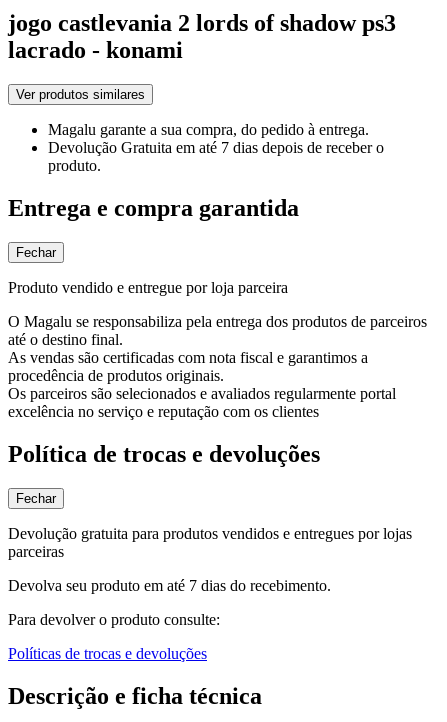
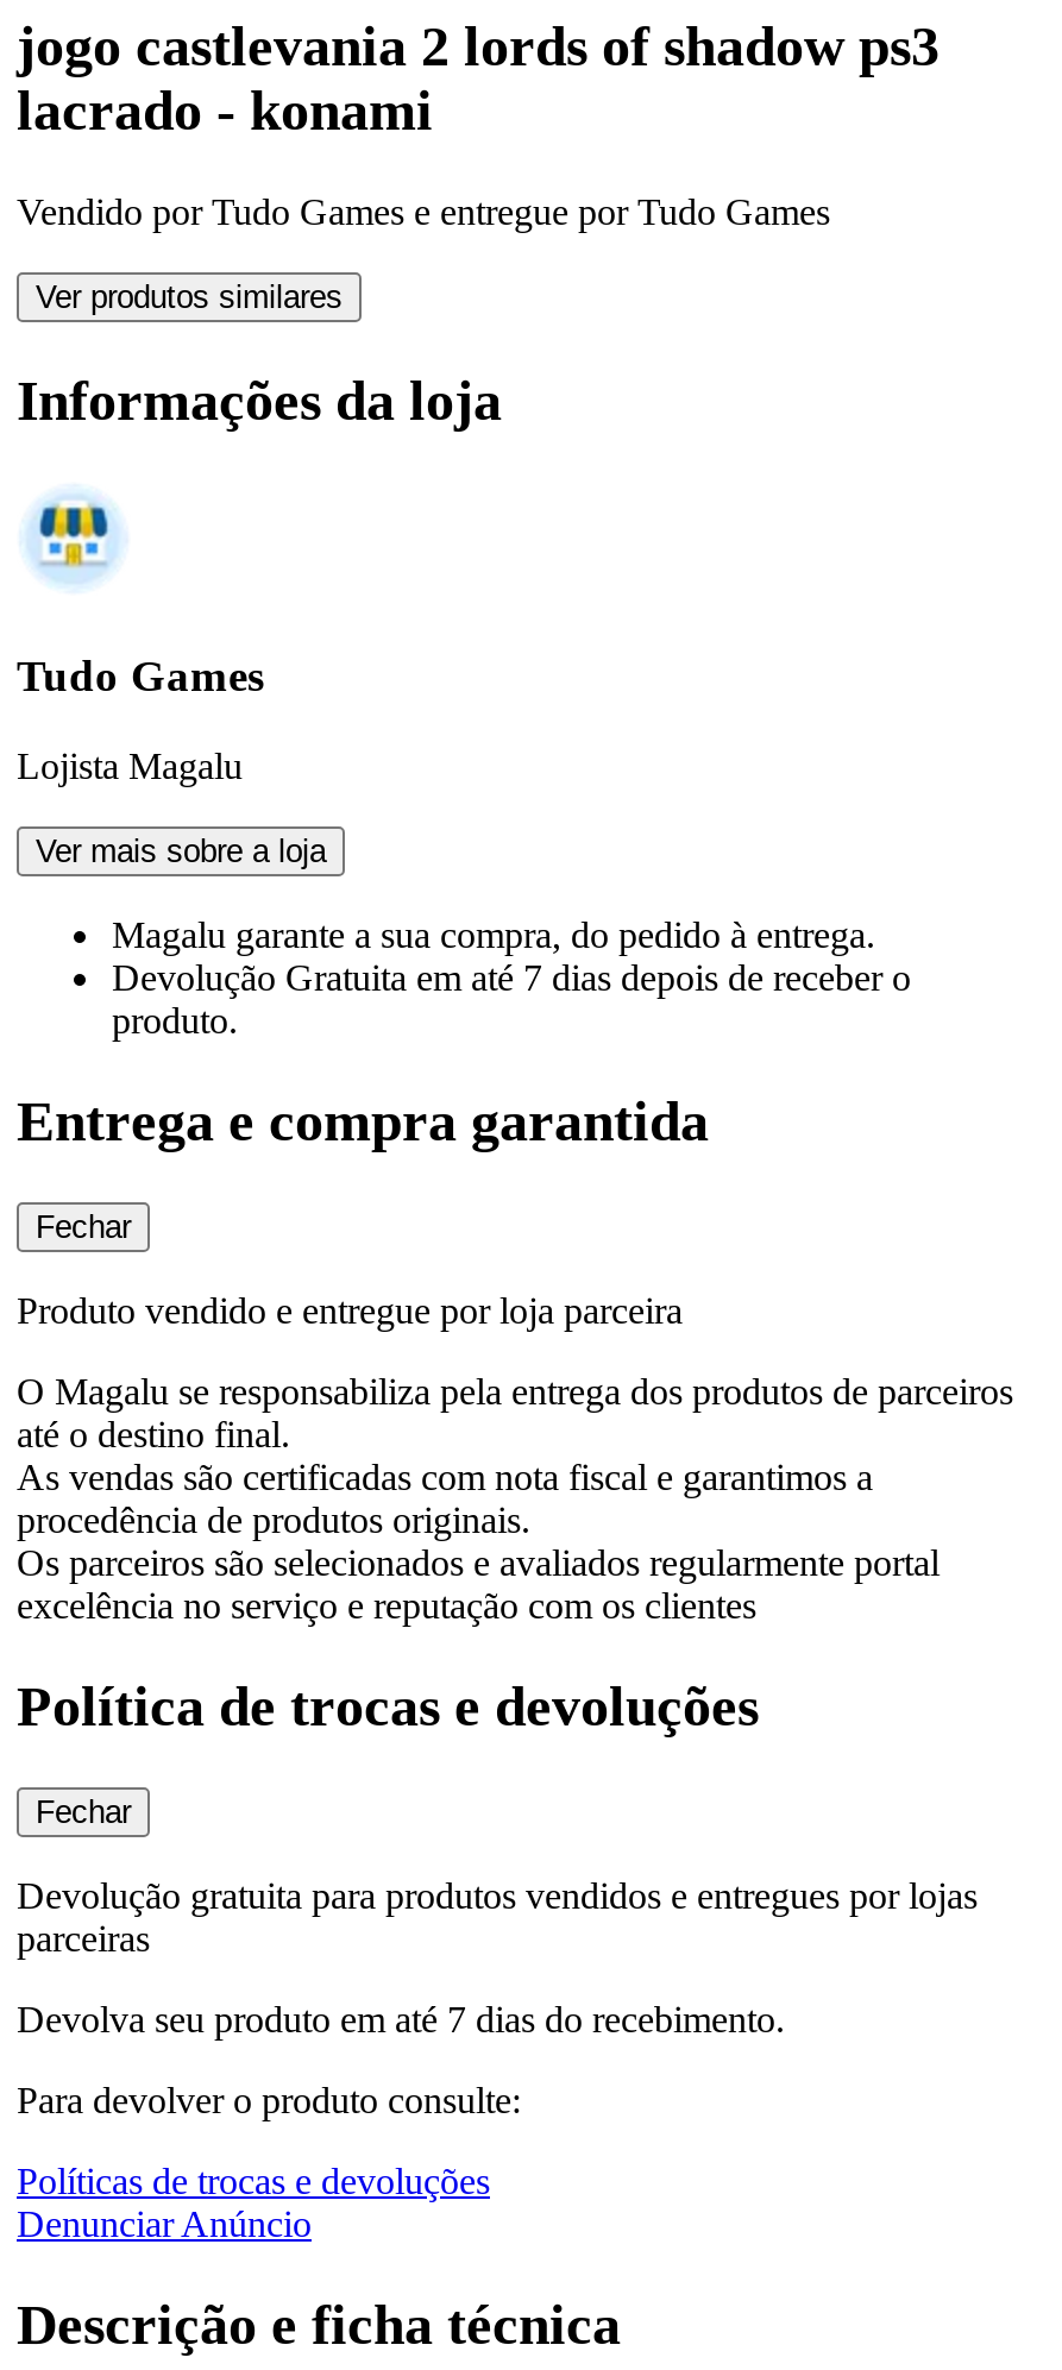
+ Vendido por Tudo Games e entregue por Tudo Games

+ Informações da loja

+ [image]
+ Tudo Games
+ Lojista Magalu
+ Ver mais sobre a loja

+ Denunciar Anúncio
